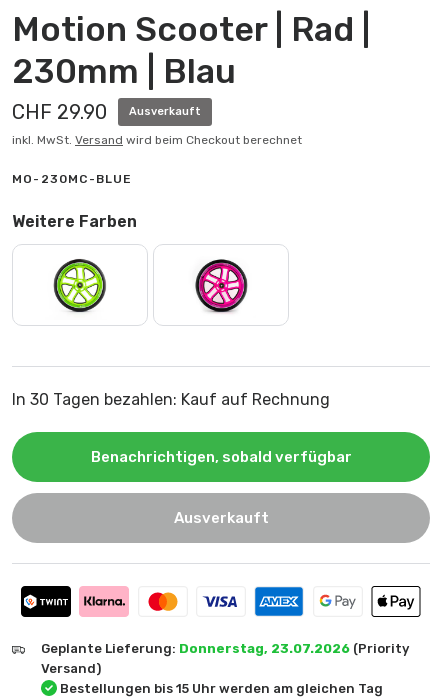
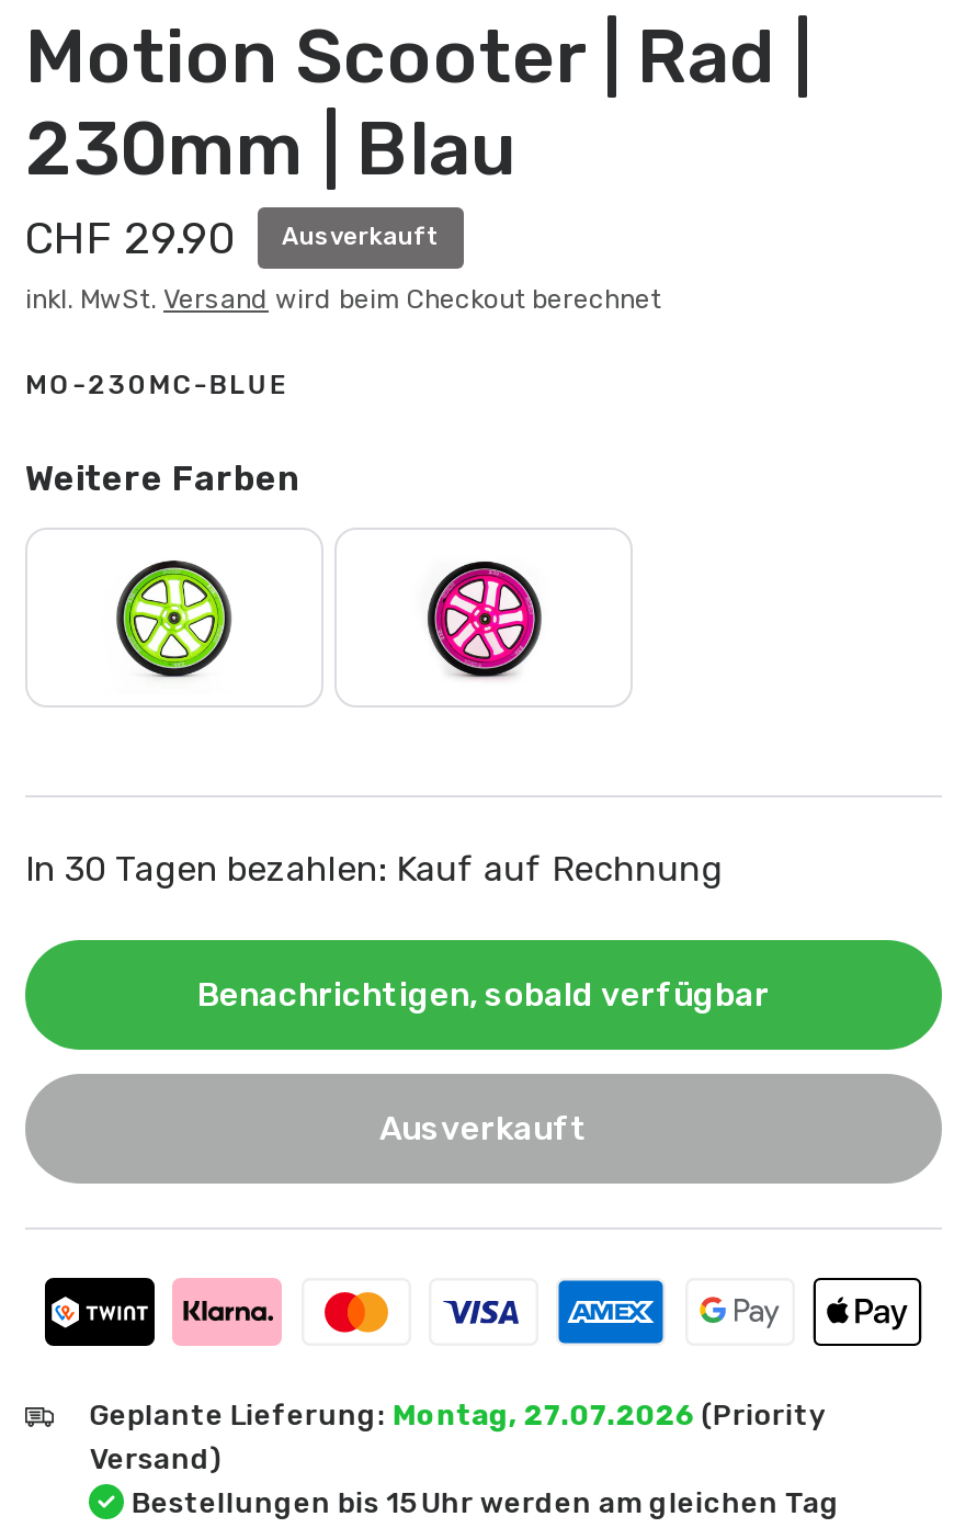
- Geplante Lieferung: Donnerstag, 23.07.2026 (Priority
+ Geplante Lieferung: Montag, 27.07.2026 (Priority
